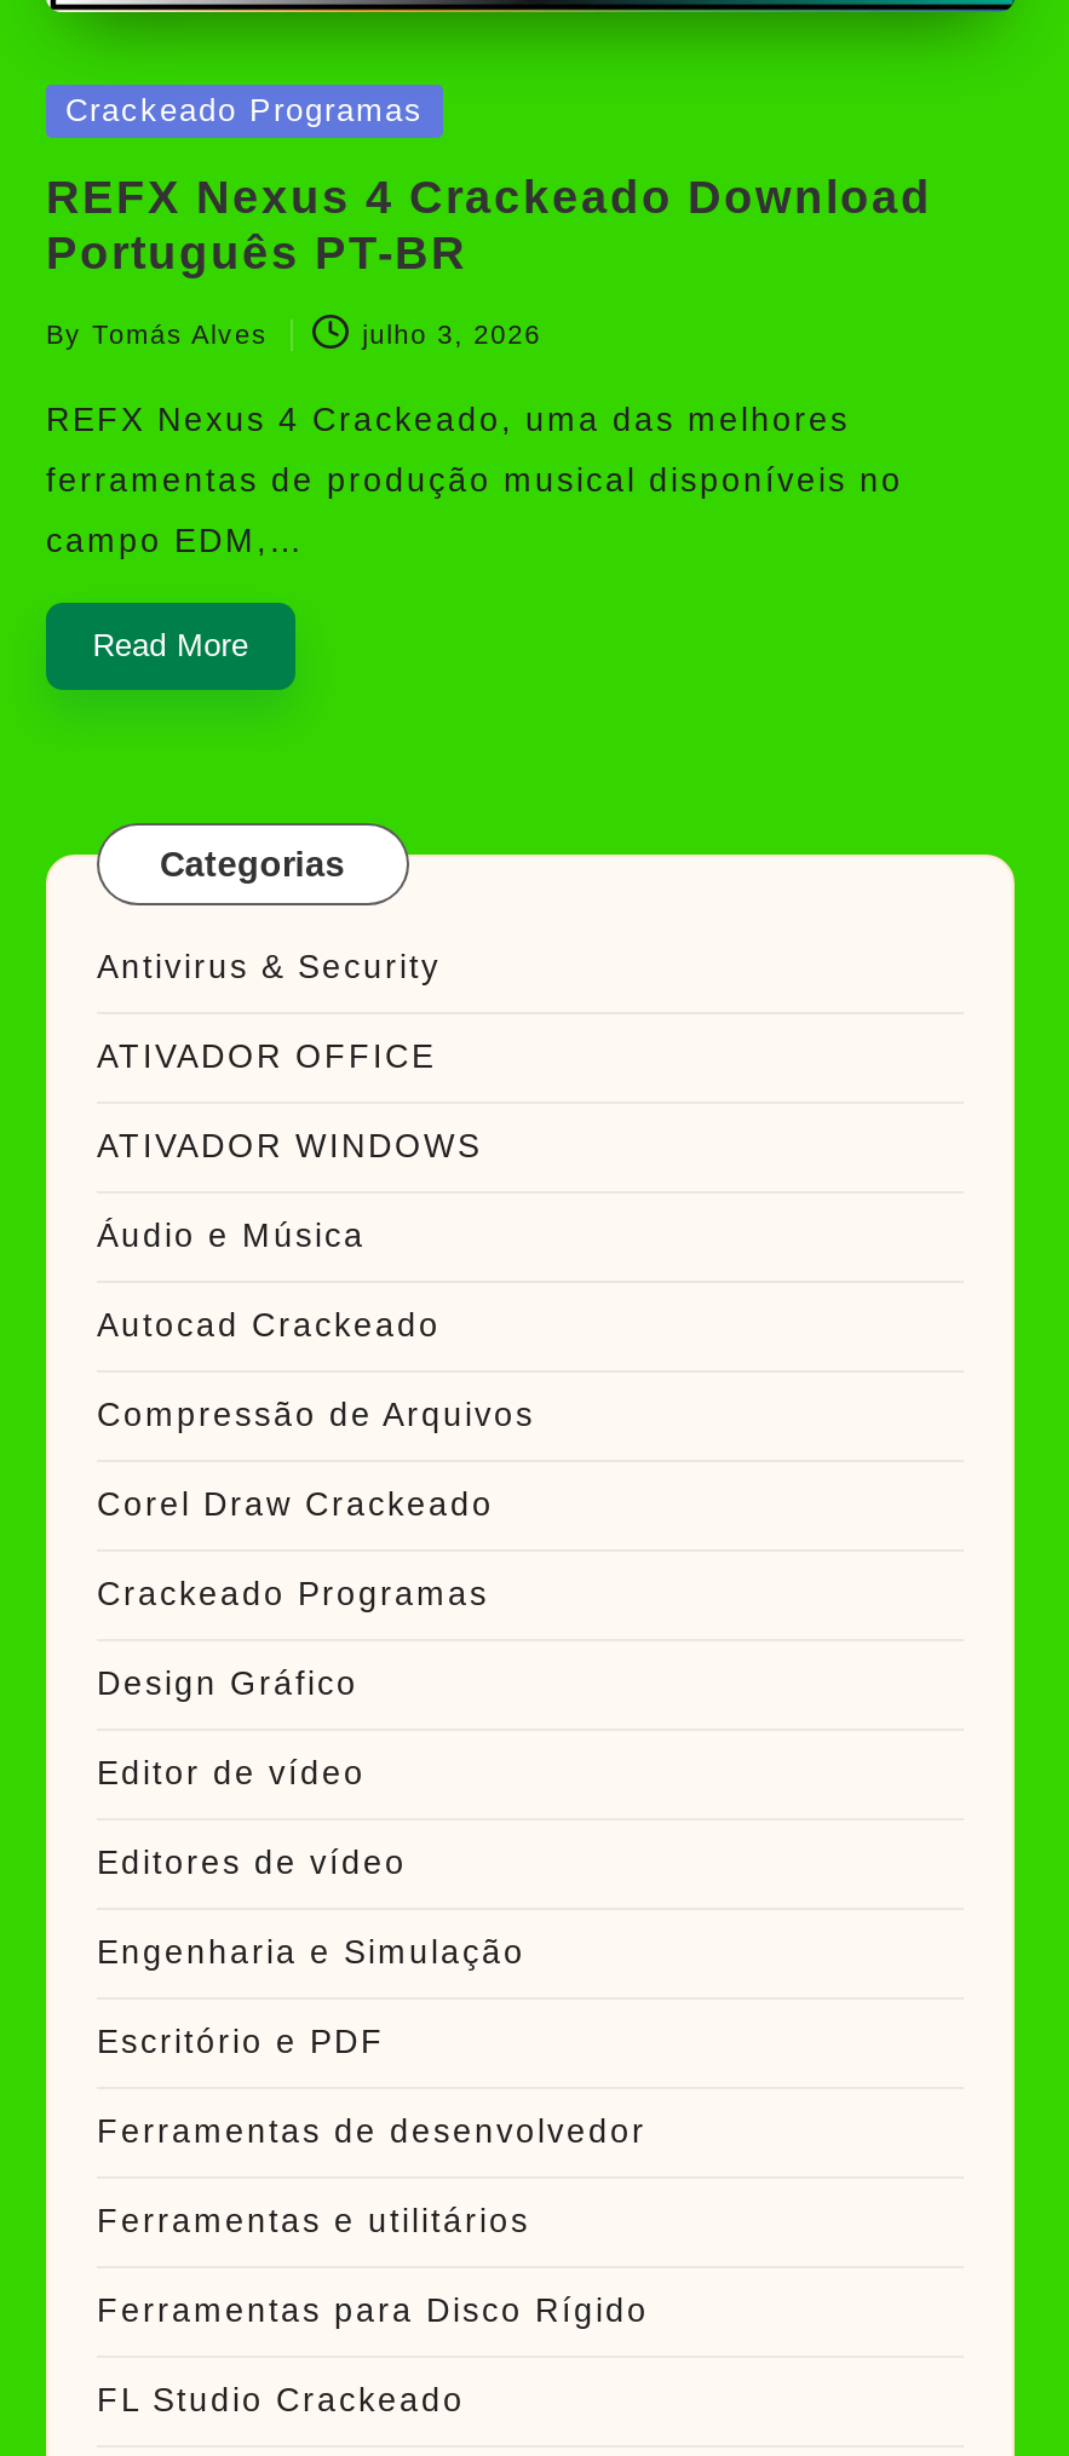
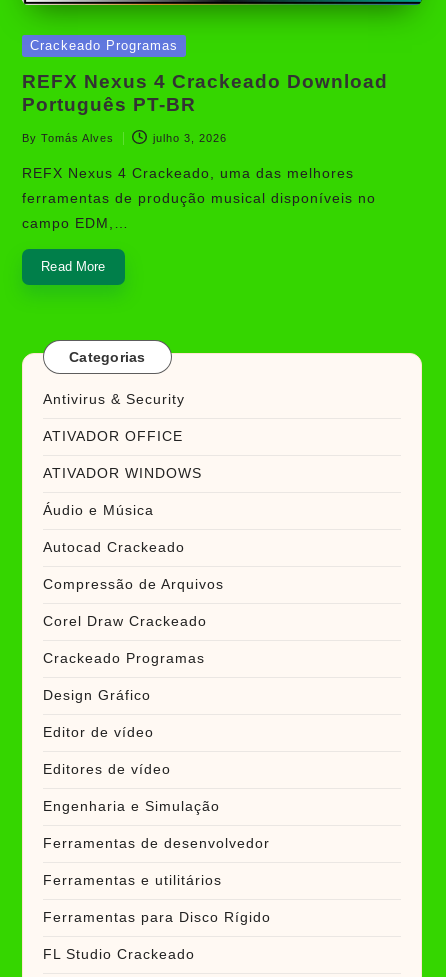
- Escritório e PDF
